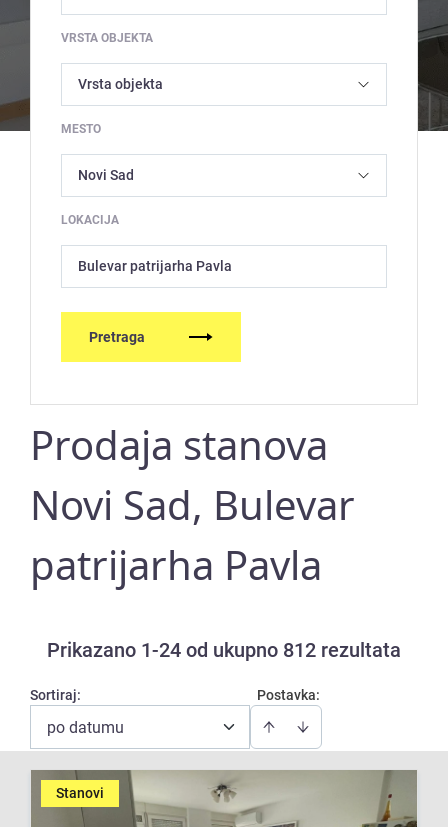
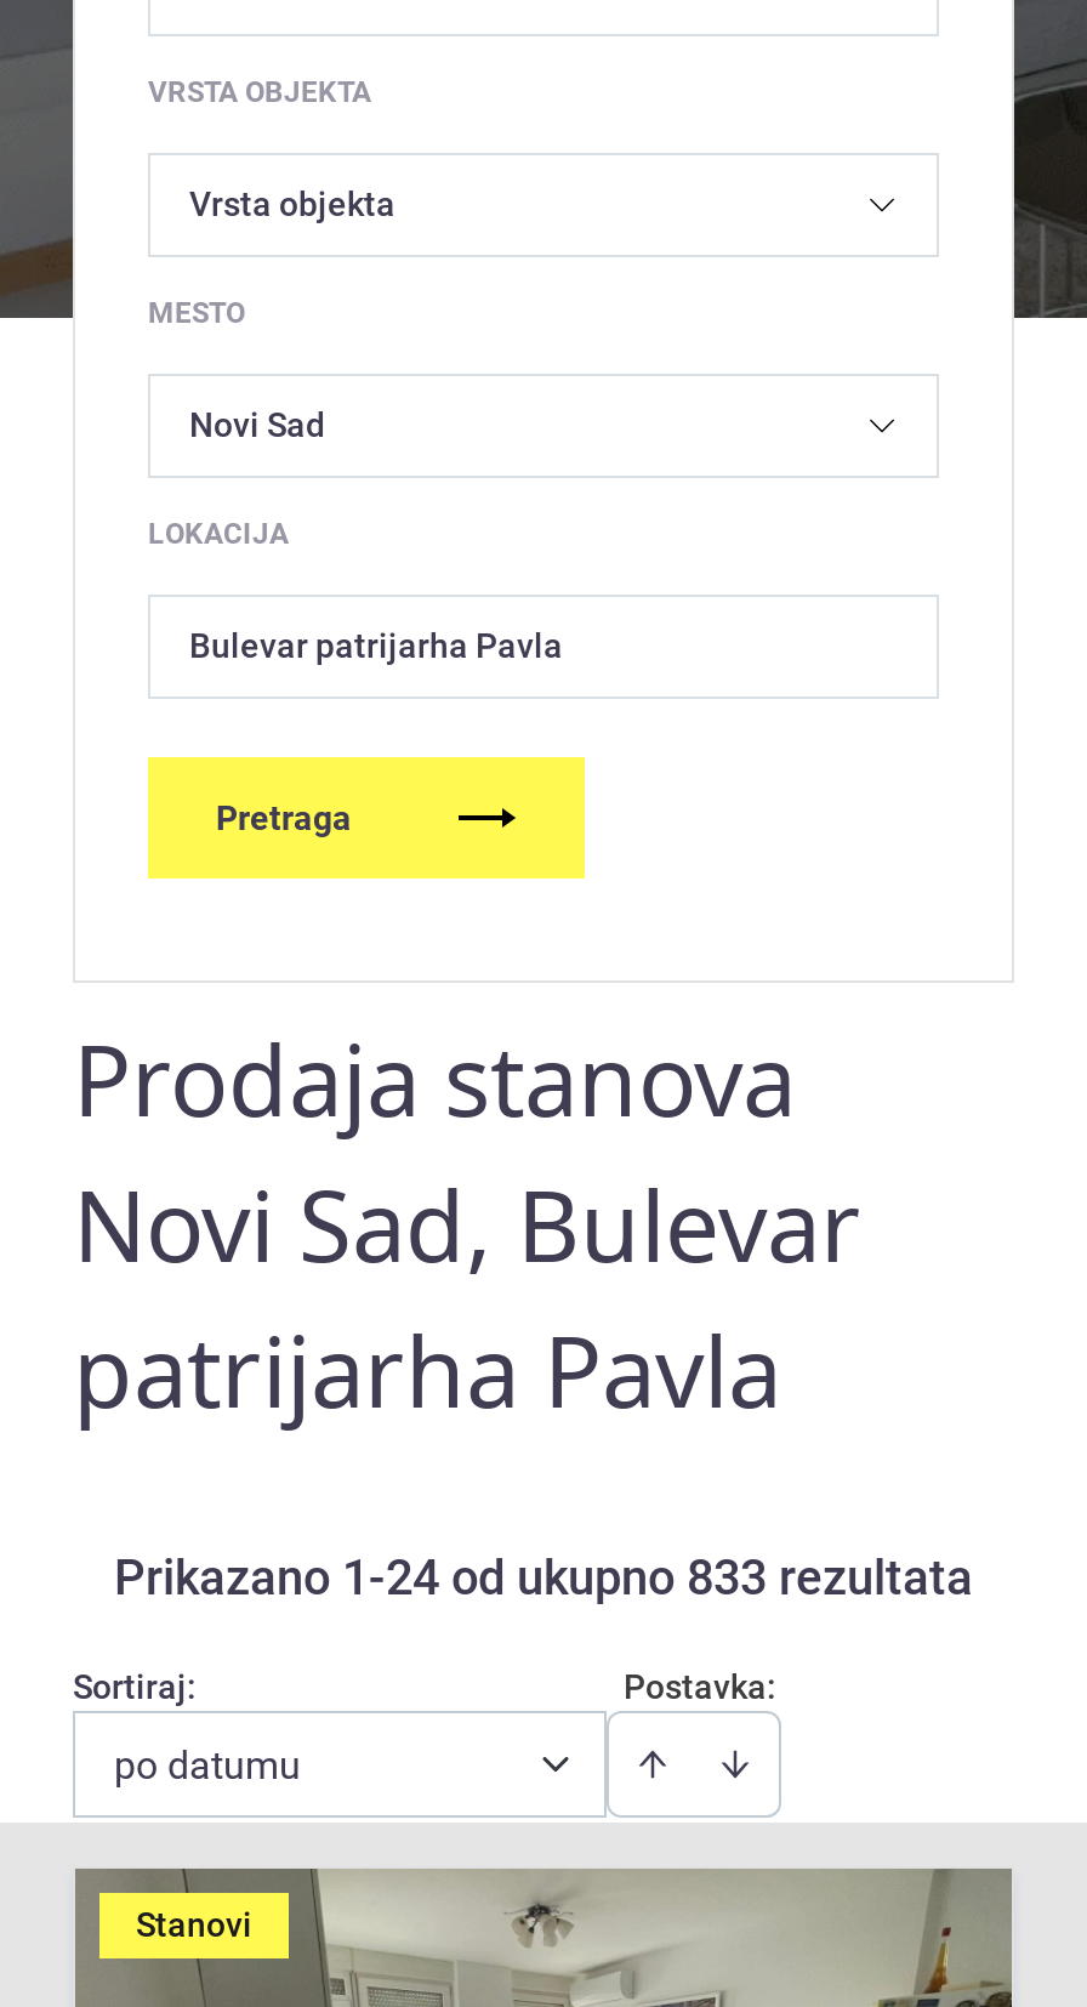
- Prikazano 1-24 od ukupno 812 rezultata
+ Prikazano 1-24 od ukupno 833 rezultata
